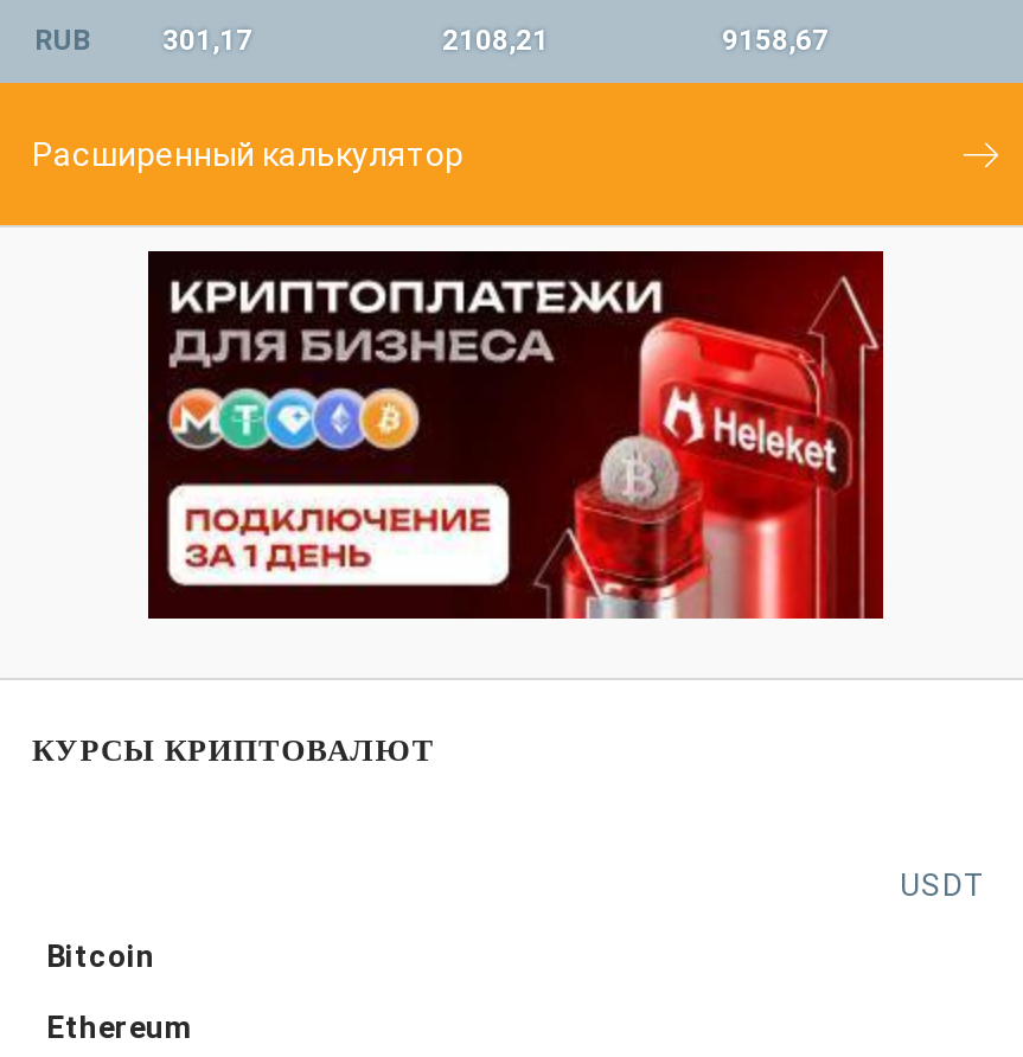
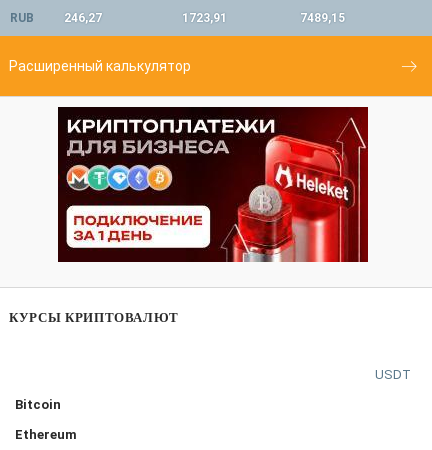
- 301,17
+ 246,27

- 2108,21
+ 1723,91

- 9158,67
+ 7489,15
